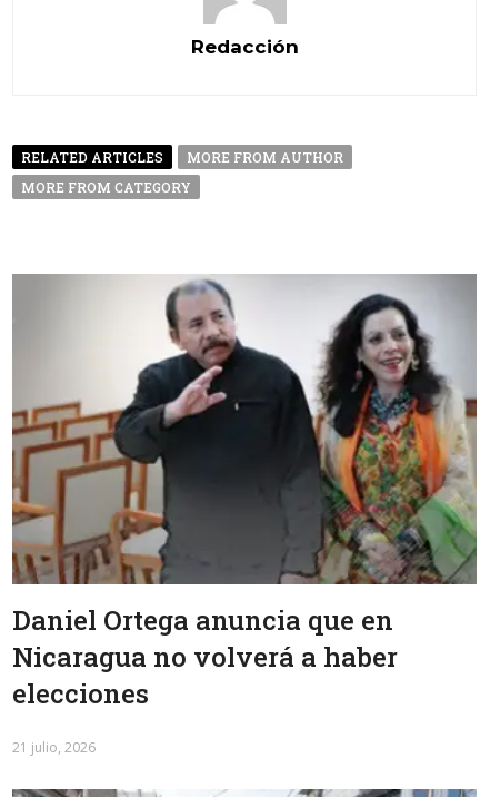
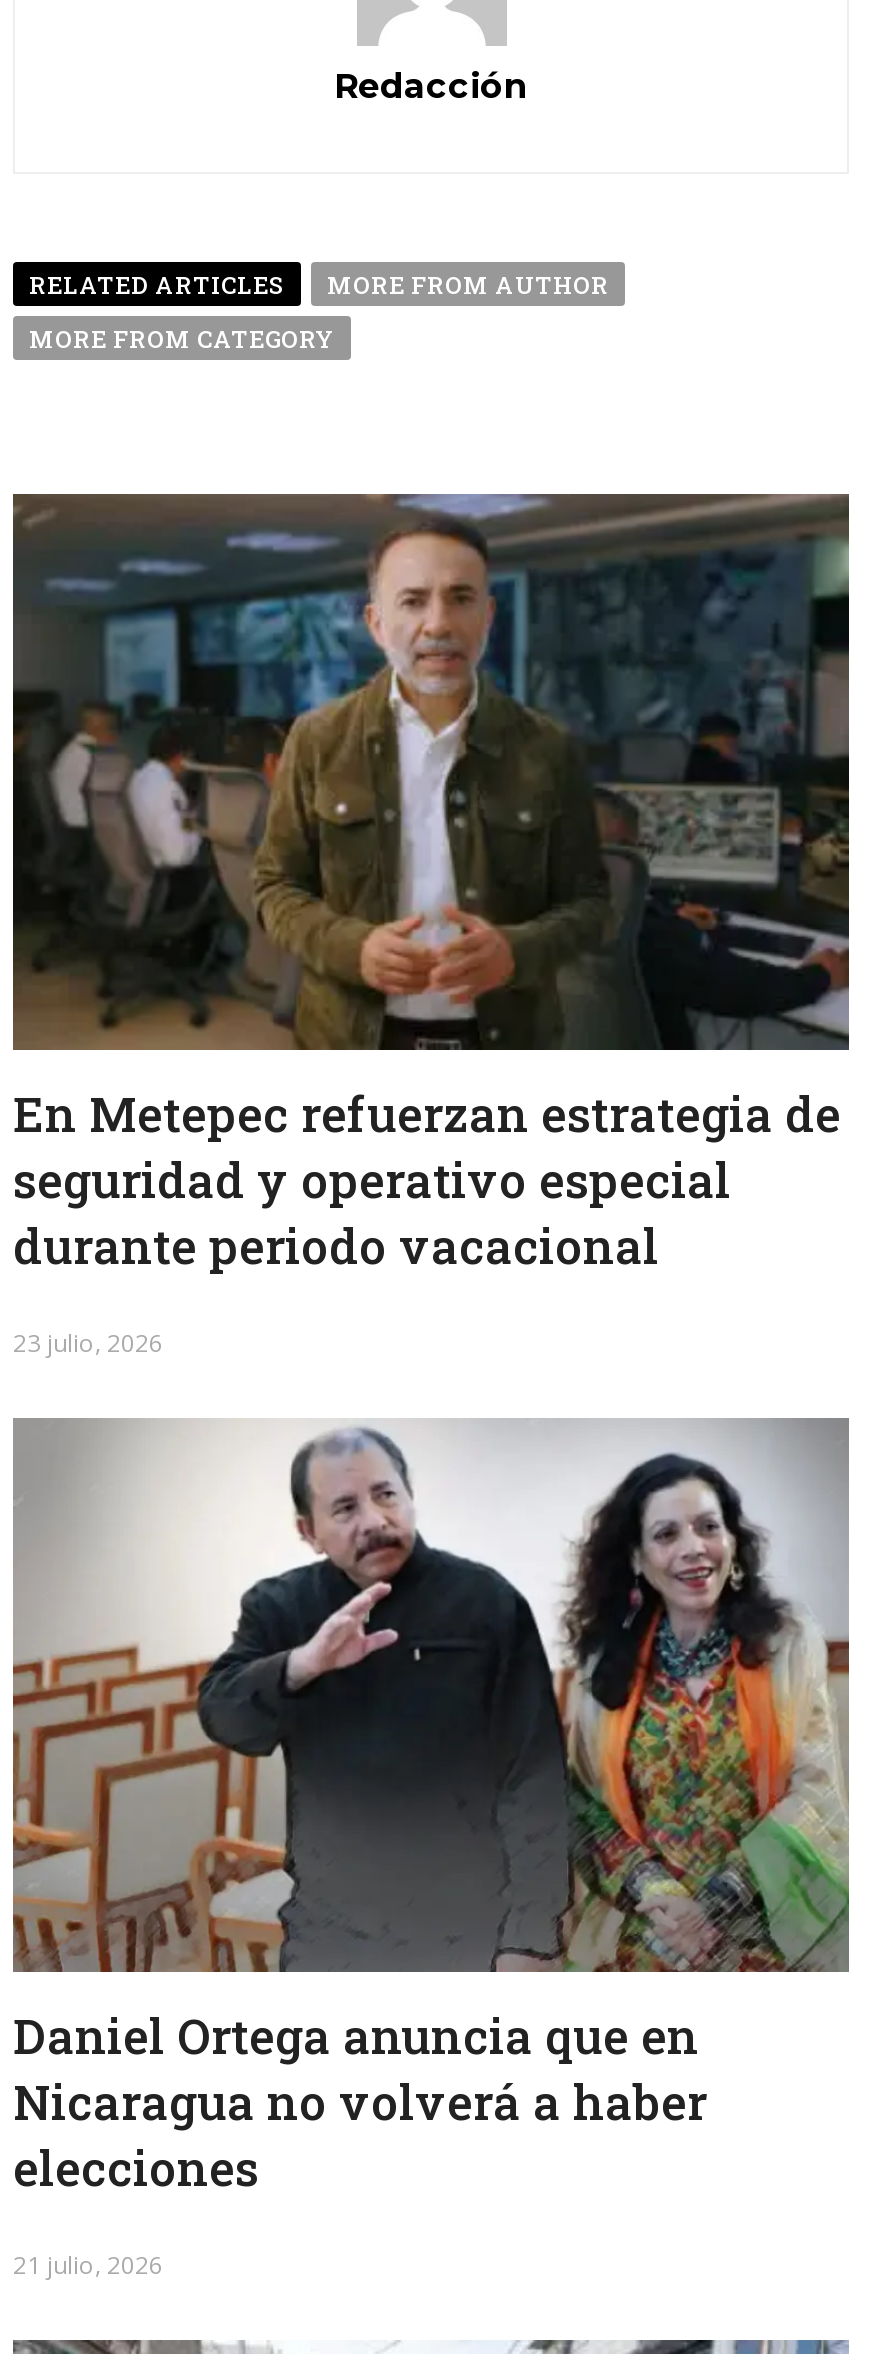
+ [image]
+ En Metepec refuerzan estrategia de
+ seguridad y operativo especial
+ durante periodo vacacional
+ 23 julio, 2026
